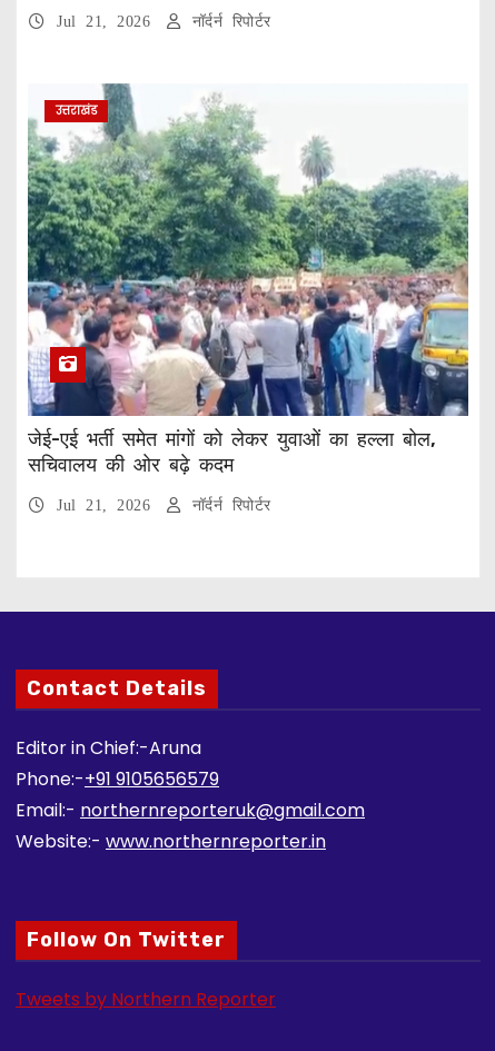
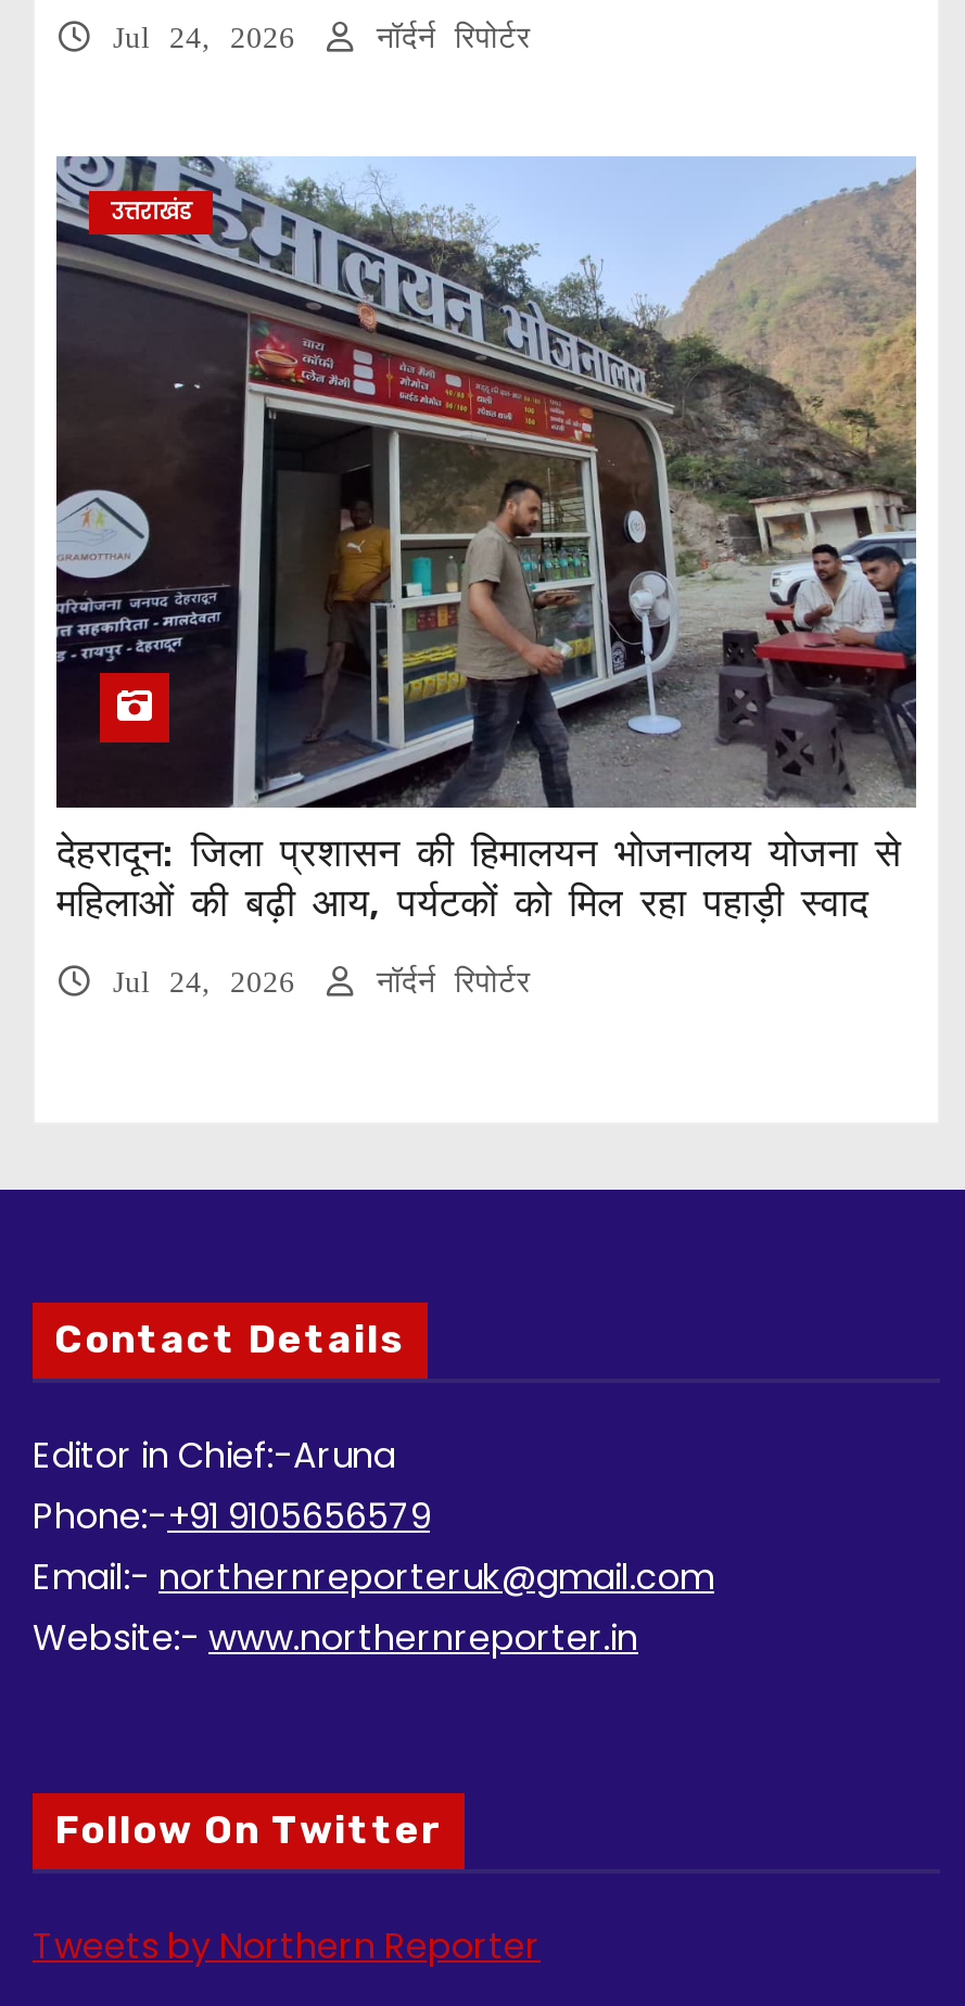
- Jul 21, 2026 नॉर्दर्न रिपोर्टर
+ Jul 24, 2026 नॉर्दर्न रिपोर्टर

- [image]
- जेई-एई भर्ती समेत मांगों को लेकर युवाओं का हल्ला बोल,
- सचिवालय की ओर बढ़े कदम
+ [image]
+ देहरादून: जिला प्रशासन की हिमालयन भोजनालय योजना से
+ महिलाओं की बढ़ी आय, पर्यटकों को मिल रहा पहाड़ी स्वाद

- Jul 21, 2026 नॉर्दर्न रिपोर्टर
+ Jul 24, 2026 नॉर्दर्न रिपोर्टर
